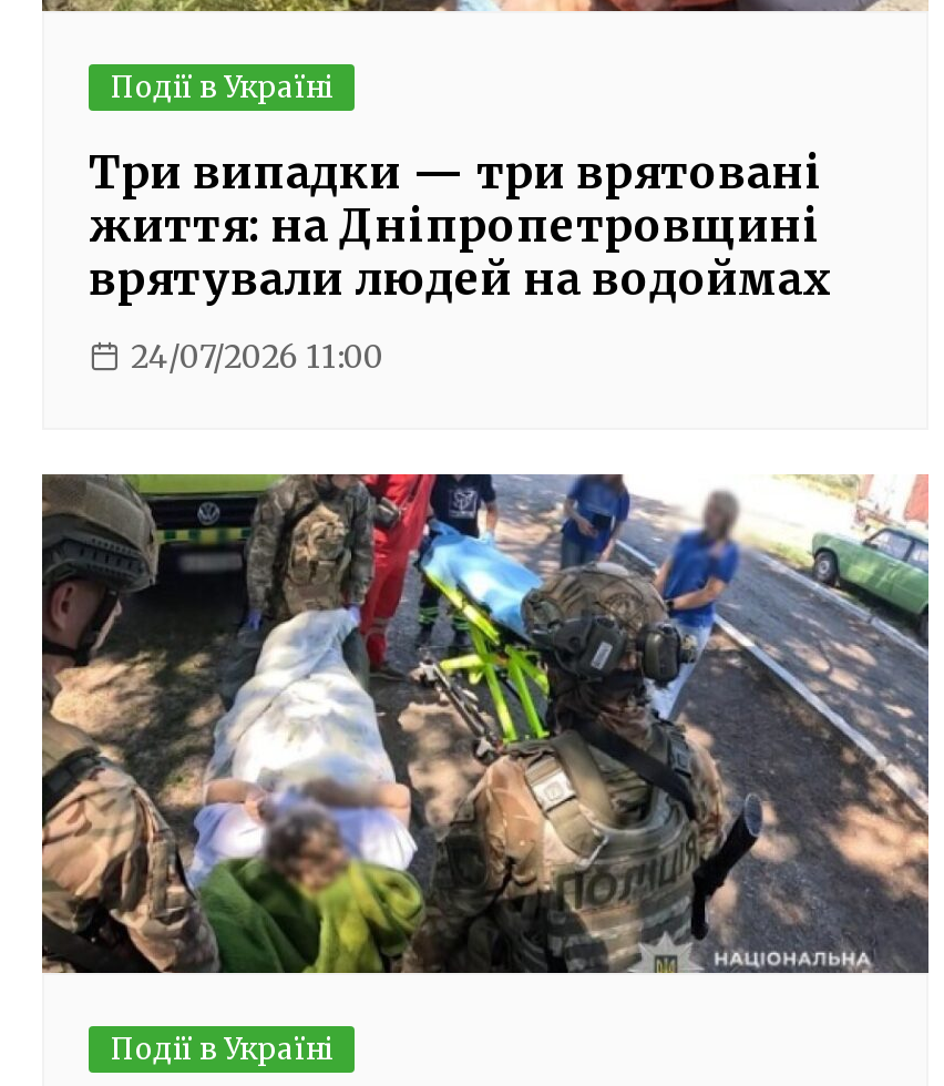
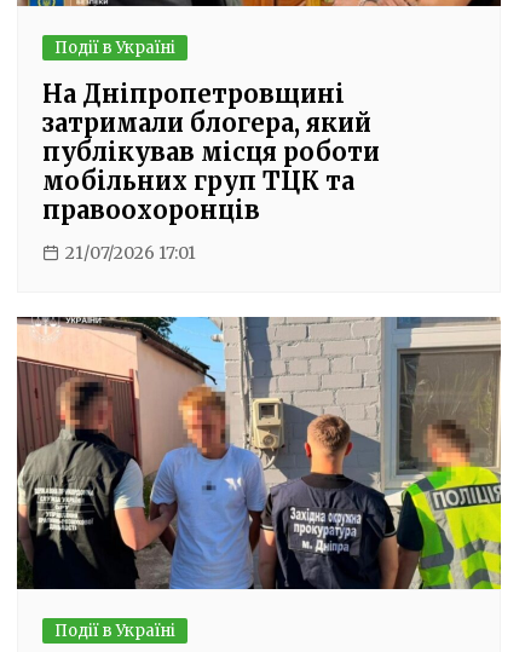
- Три випадки — три врятовані
- життя: на Дніпропетровщині
- врятували людей на водоймах
+ На Дніпропетровщині
+ затримали блогера, який
+ публікував місця роботи
+ мобільних груп ТЦК та
+ правоохоронців

- 24/07/2026 11:00
+ 21/07/2026 17:01

- [image]
+ [image]
